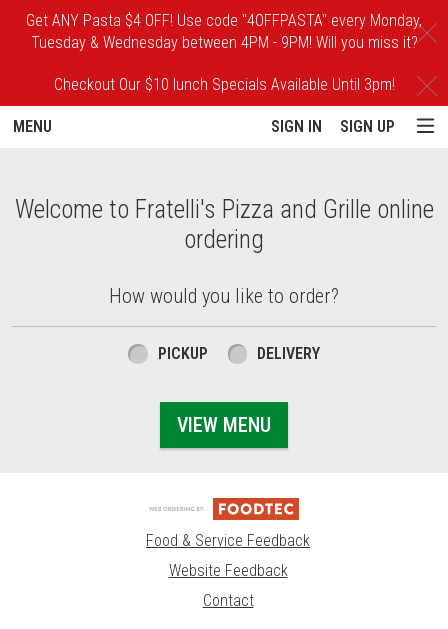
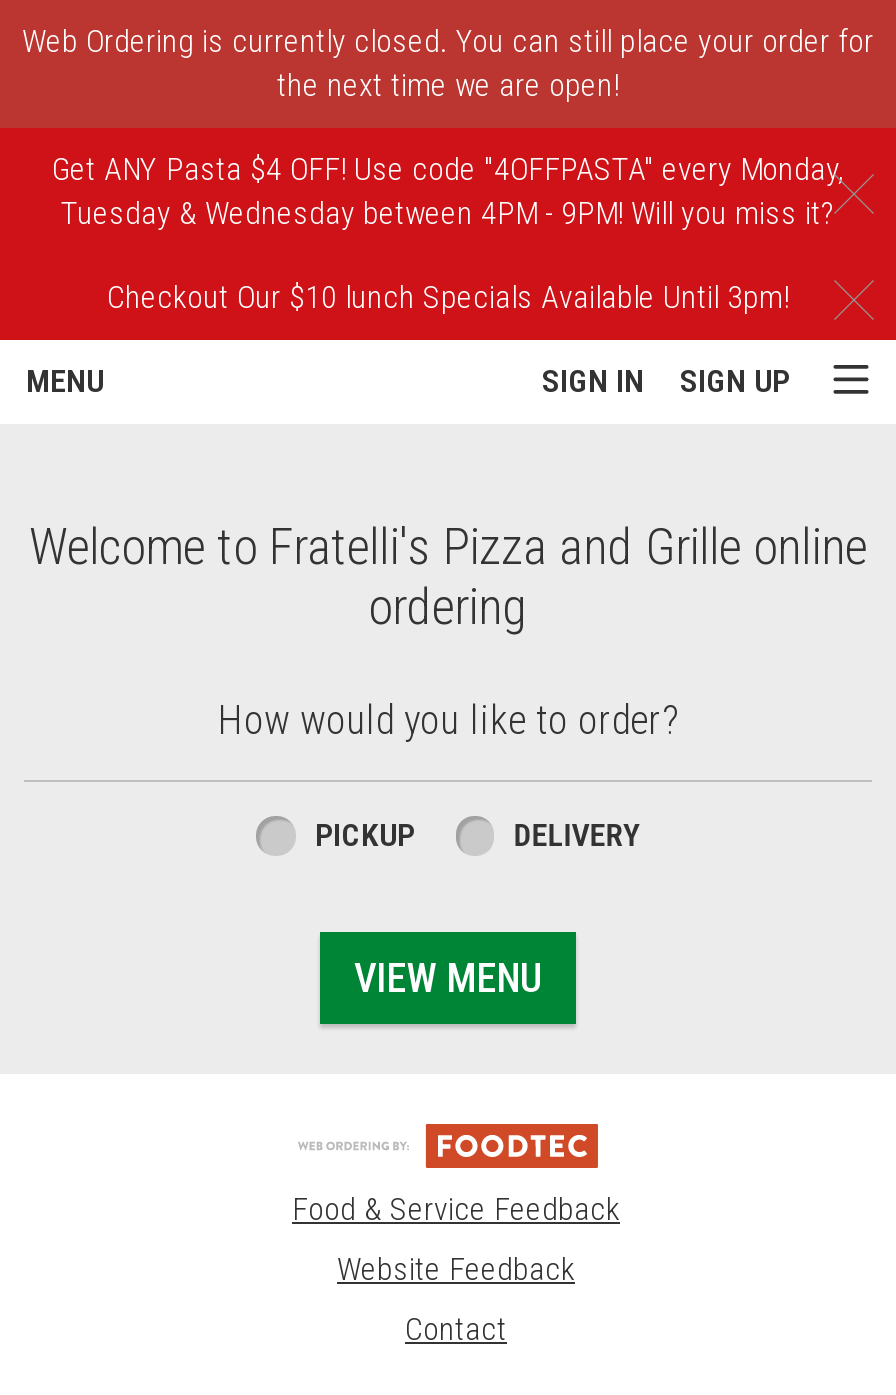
+ Web Ordering is currently closed. You can still place your order for
+ the next time we are open!
